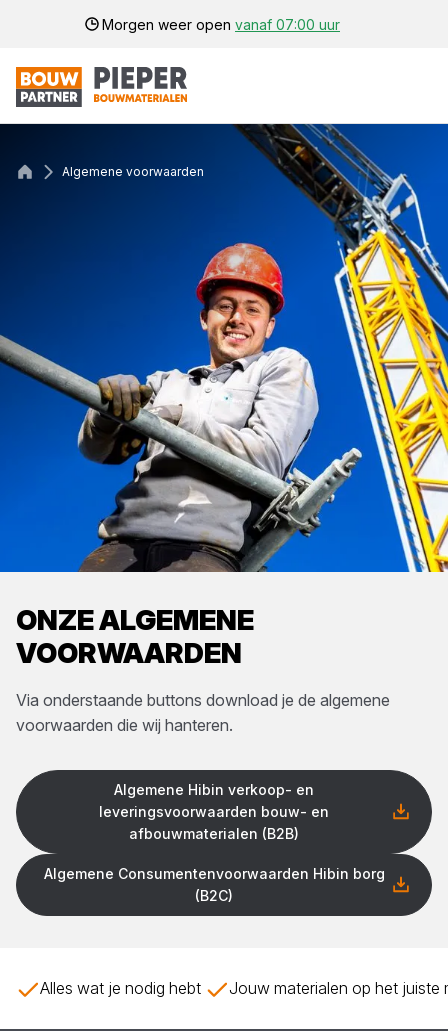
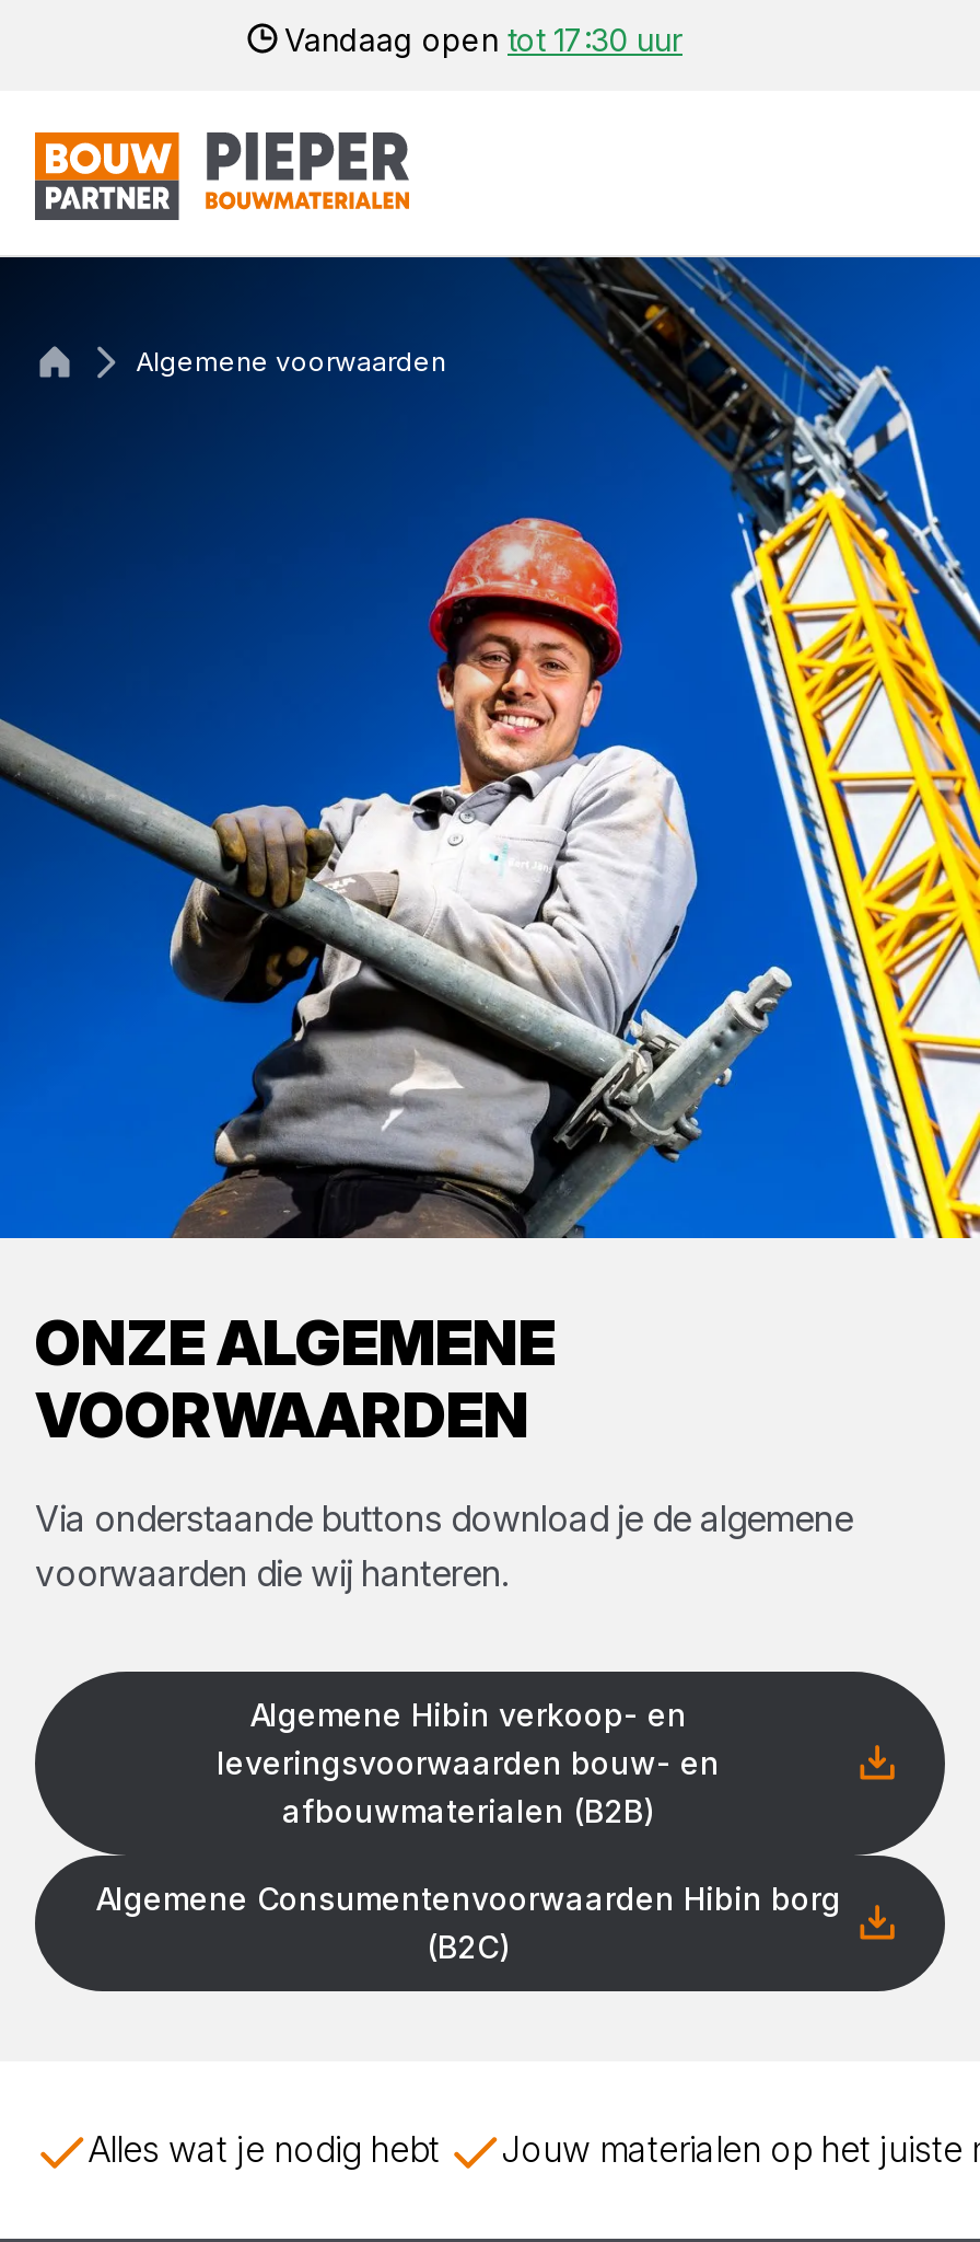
- Morgen weer open vanaf 07:00 uur
+ Vandaag open tot 17:30 uur
